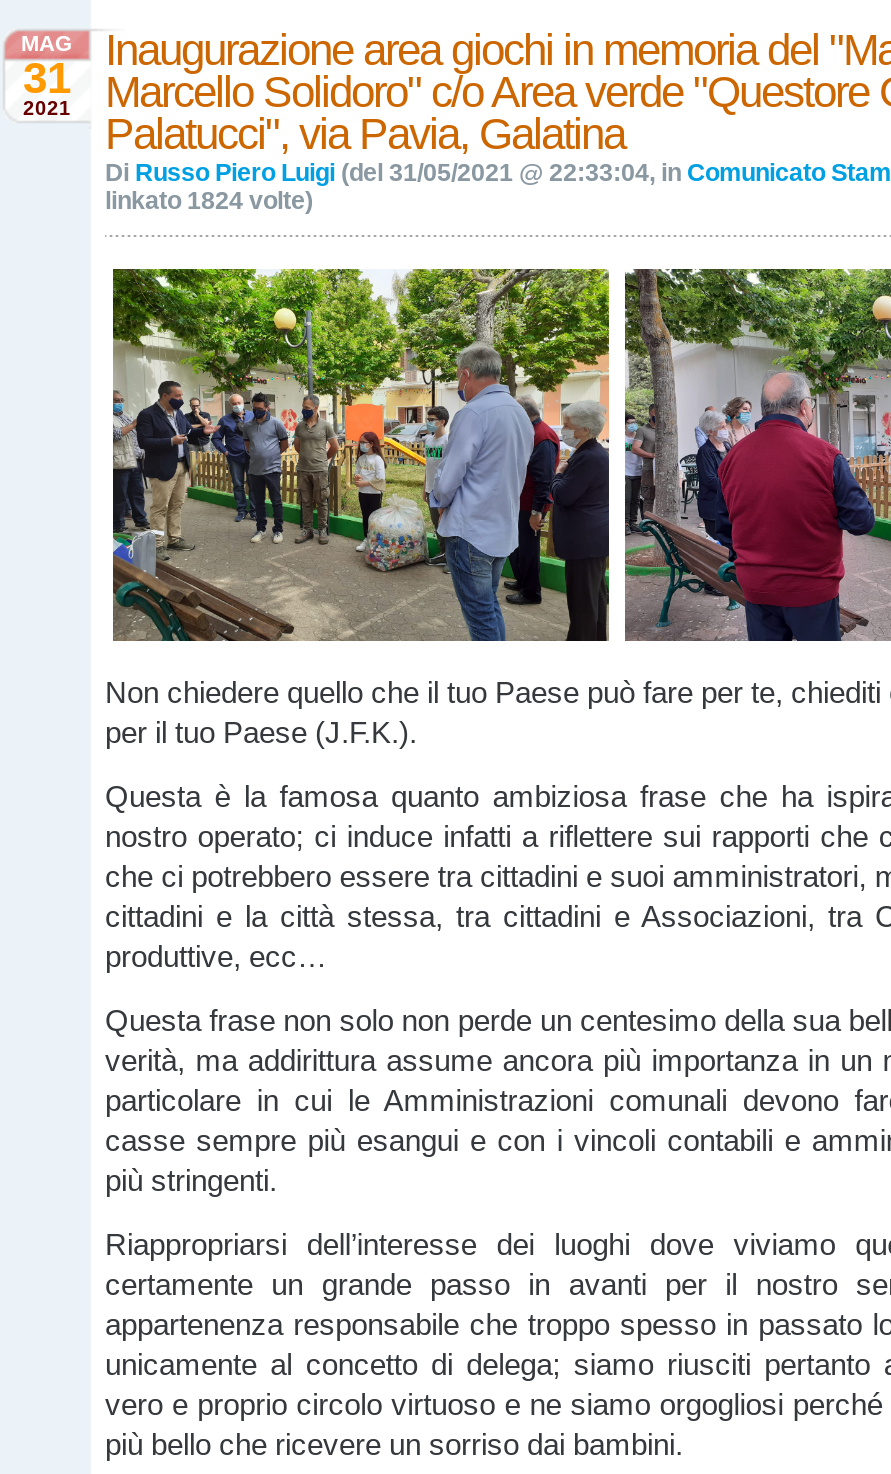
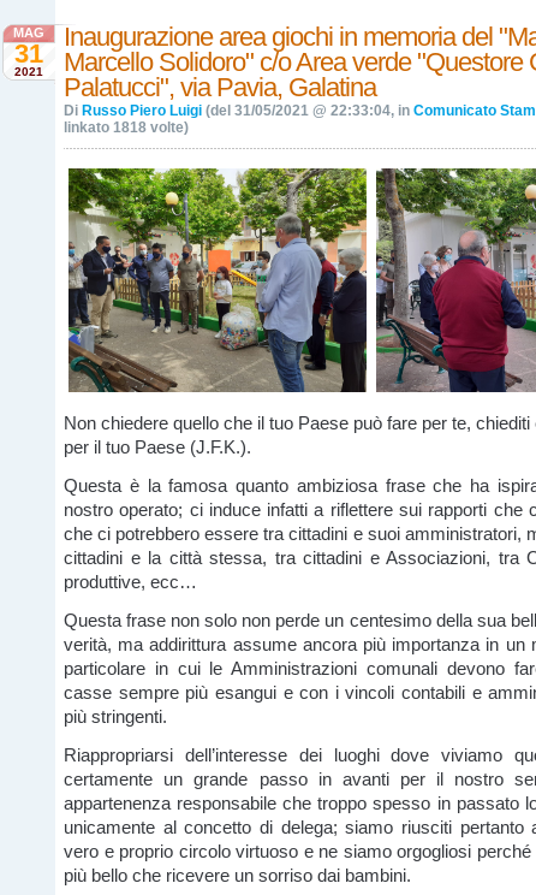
- linkato 1824 volte)
+ linkato 1818 volte)
